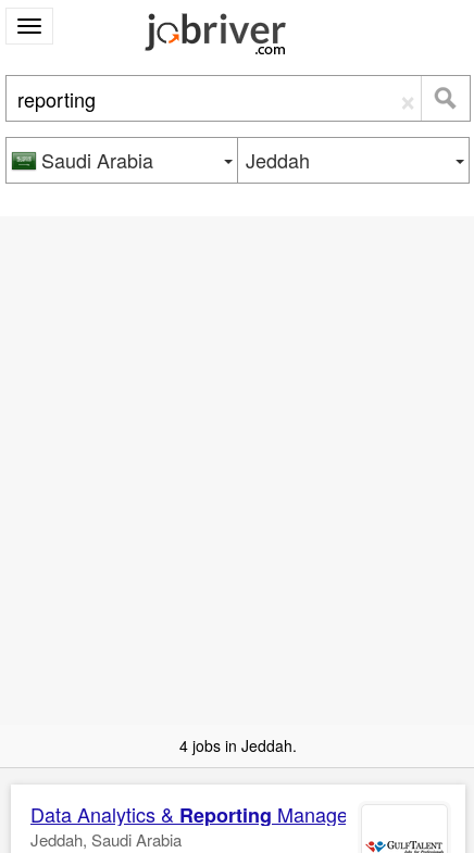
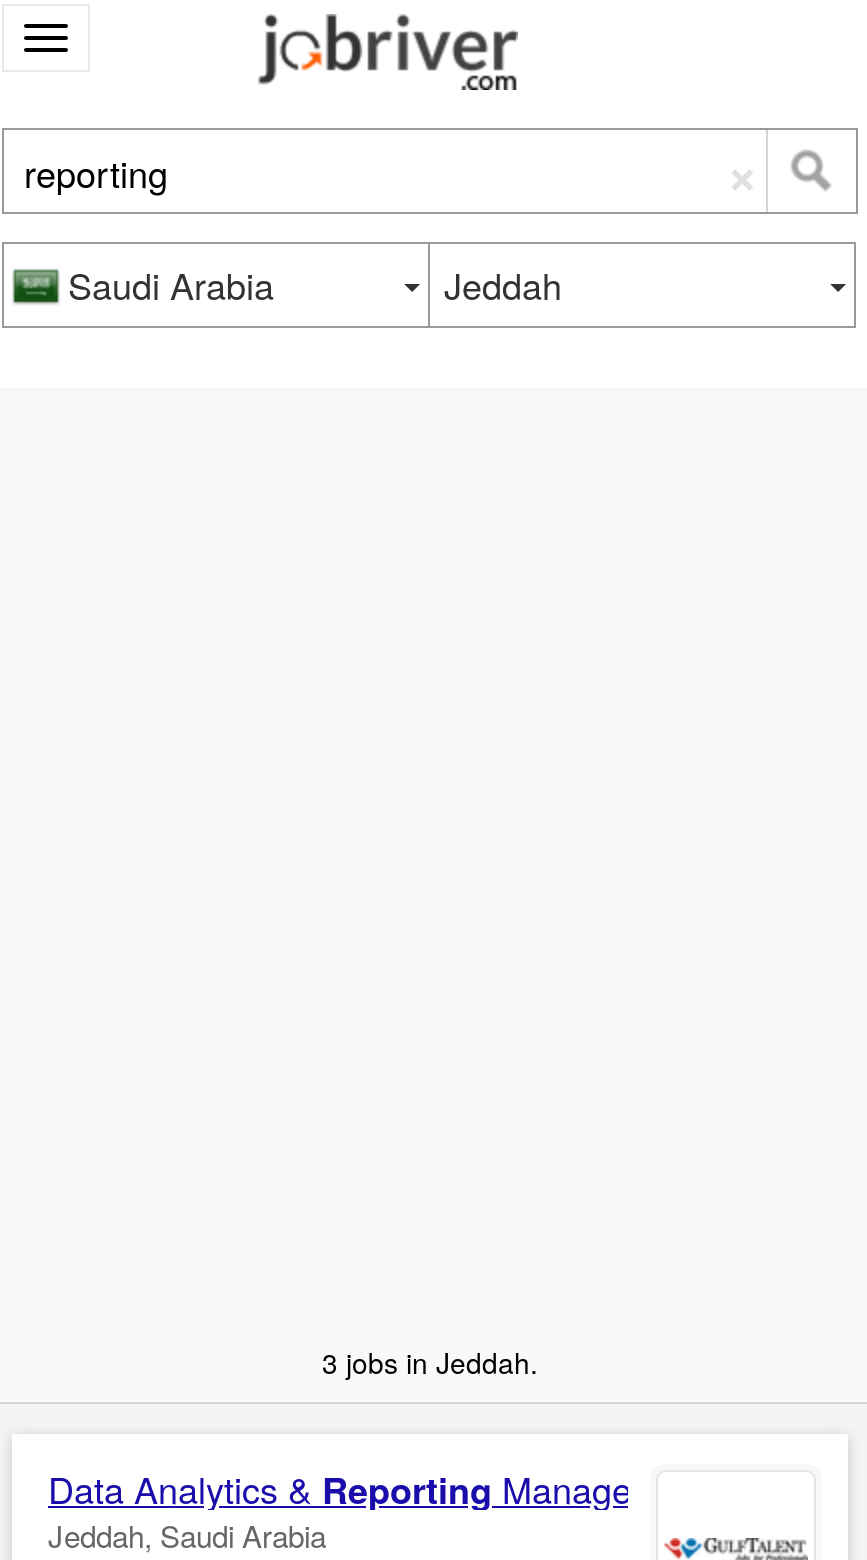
- 4 jobs in Jeddah.
+ 3 jobs in Jeddah.
